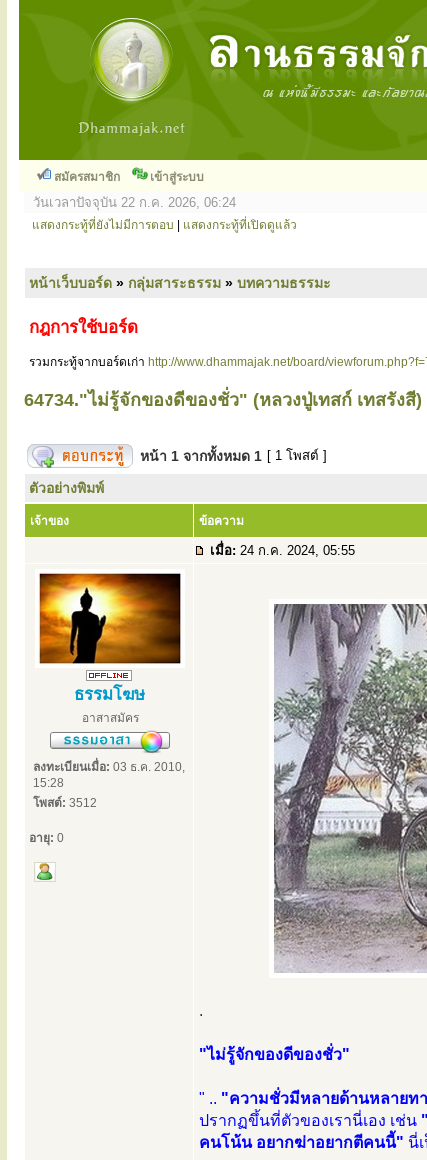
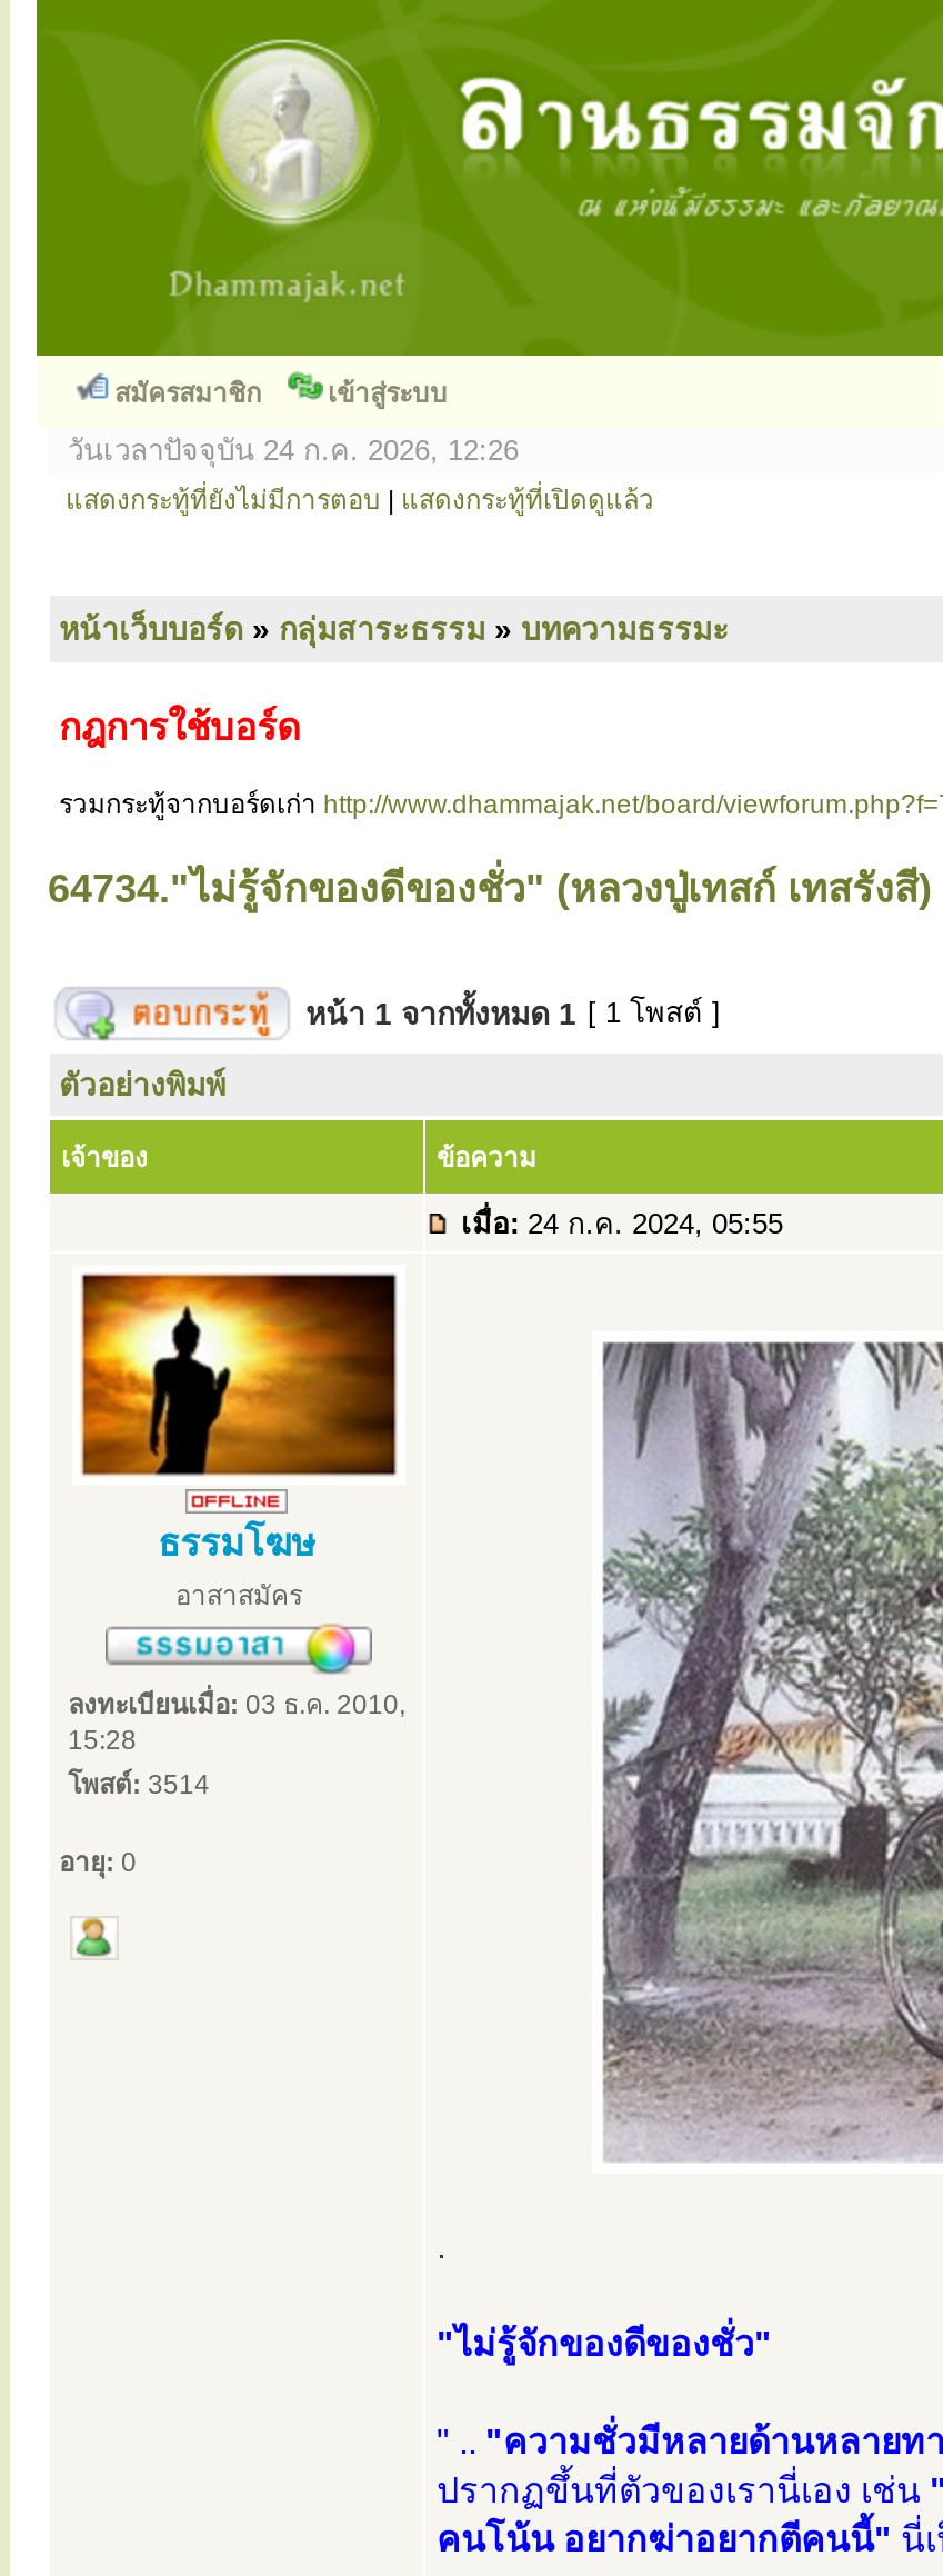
- วันเวลาปัจจุบัน 22 ก.ค. 2026, 06:24
+ วันเวลาปัจจุบัน 24 ก.ค. 2026, 12:26

- โพสต์: 3512
+ โพสต์: 3514
